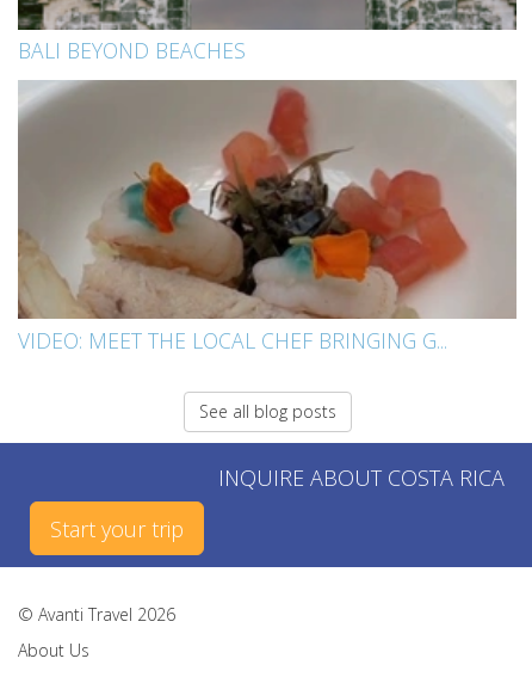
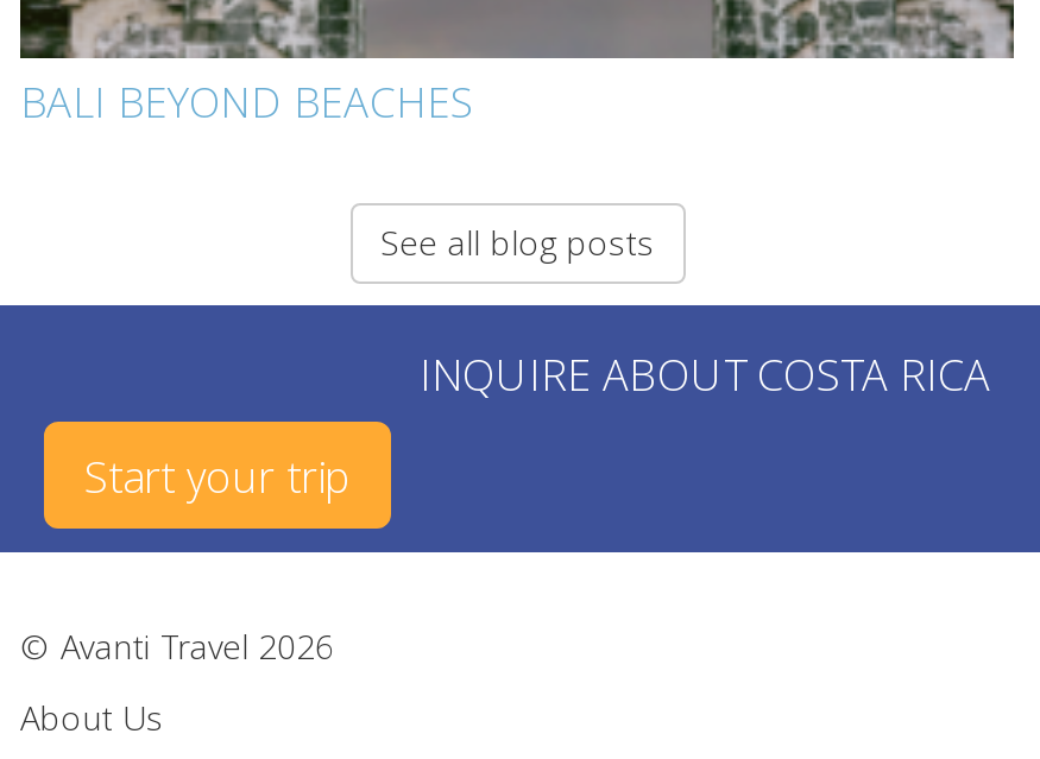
- [image]
- VIDEO: MEET THE LOCAL CHEF BRINGING G...
